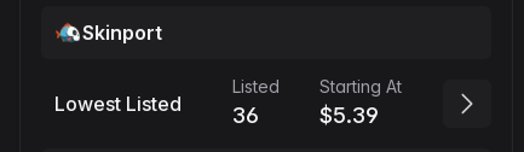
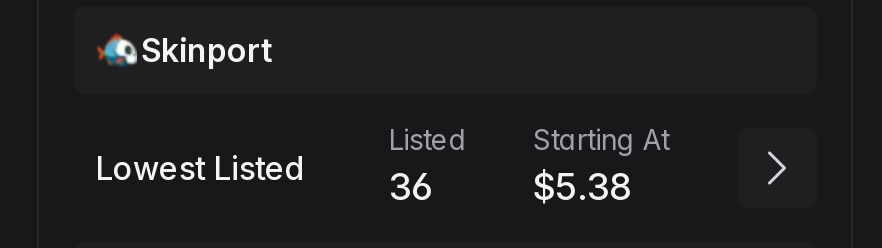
- $5.39
+ $5.38
